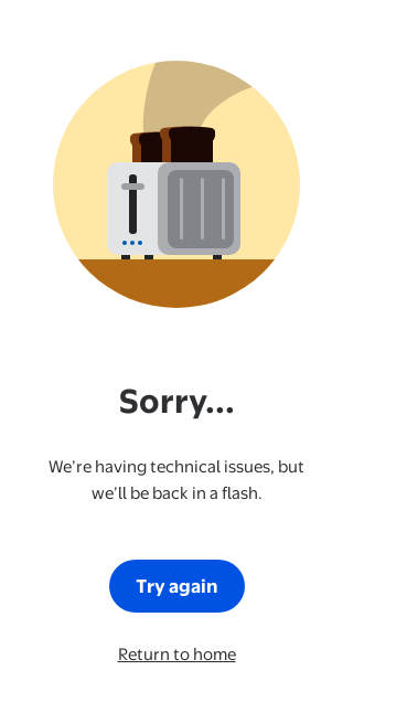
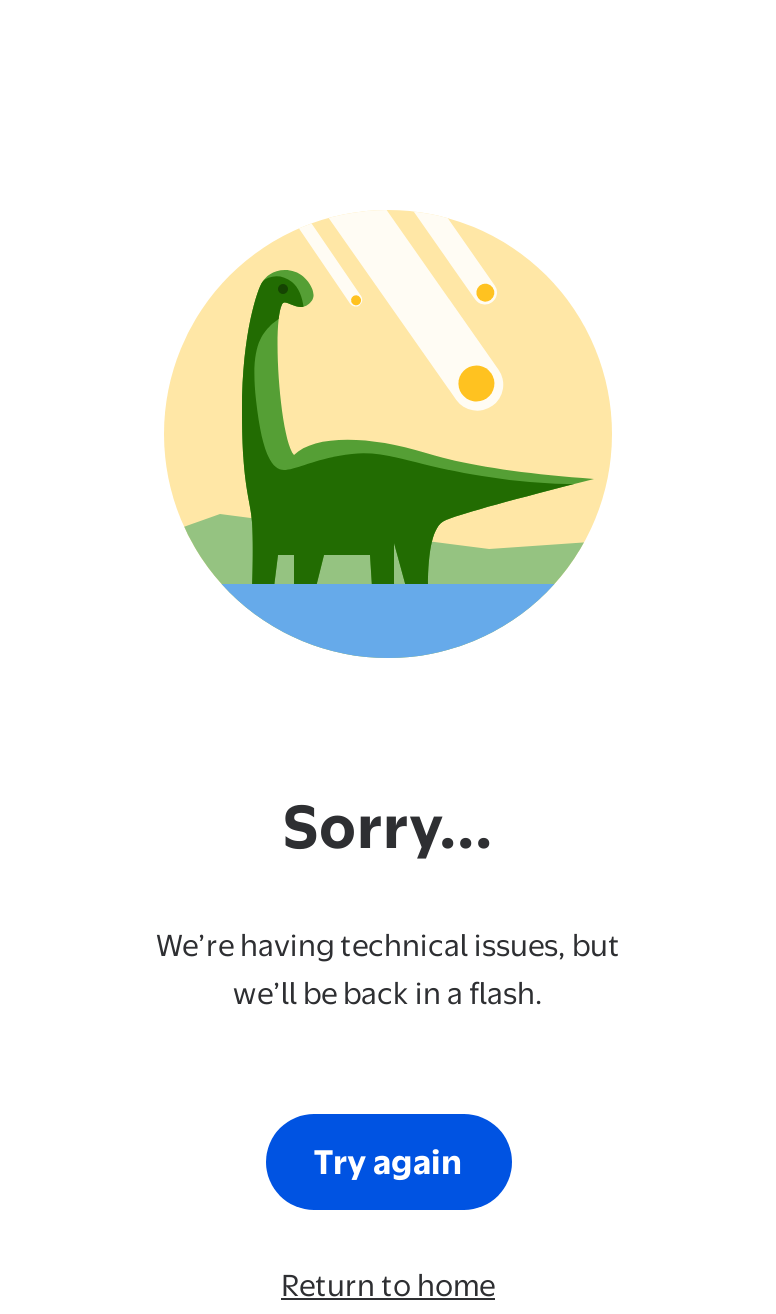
- [image]
+ [image]
